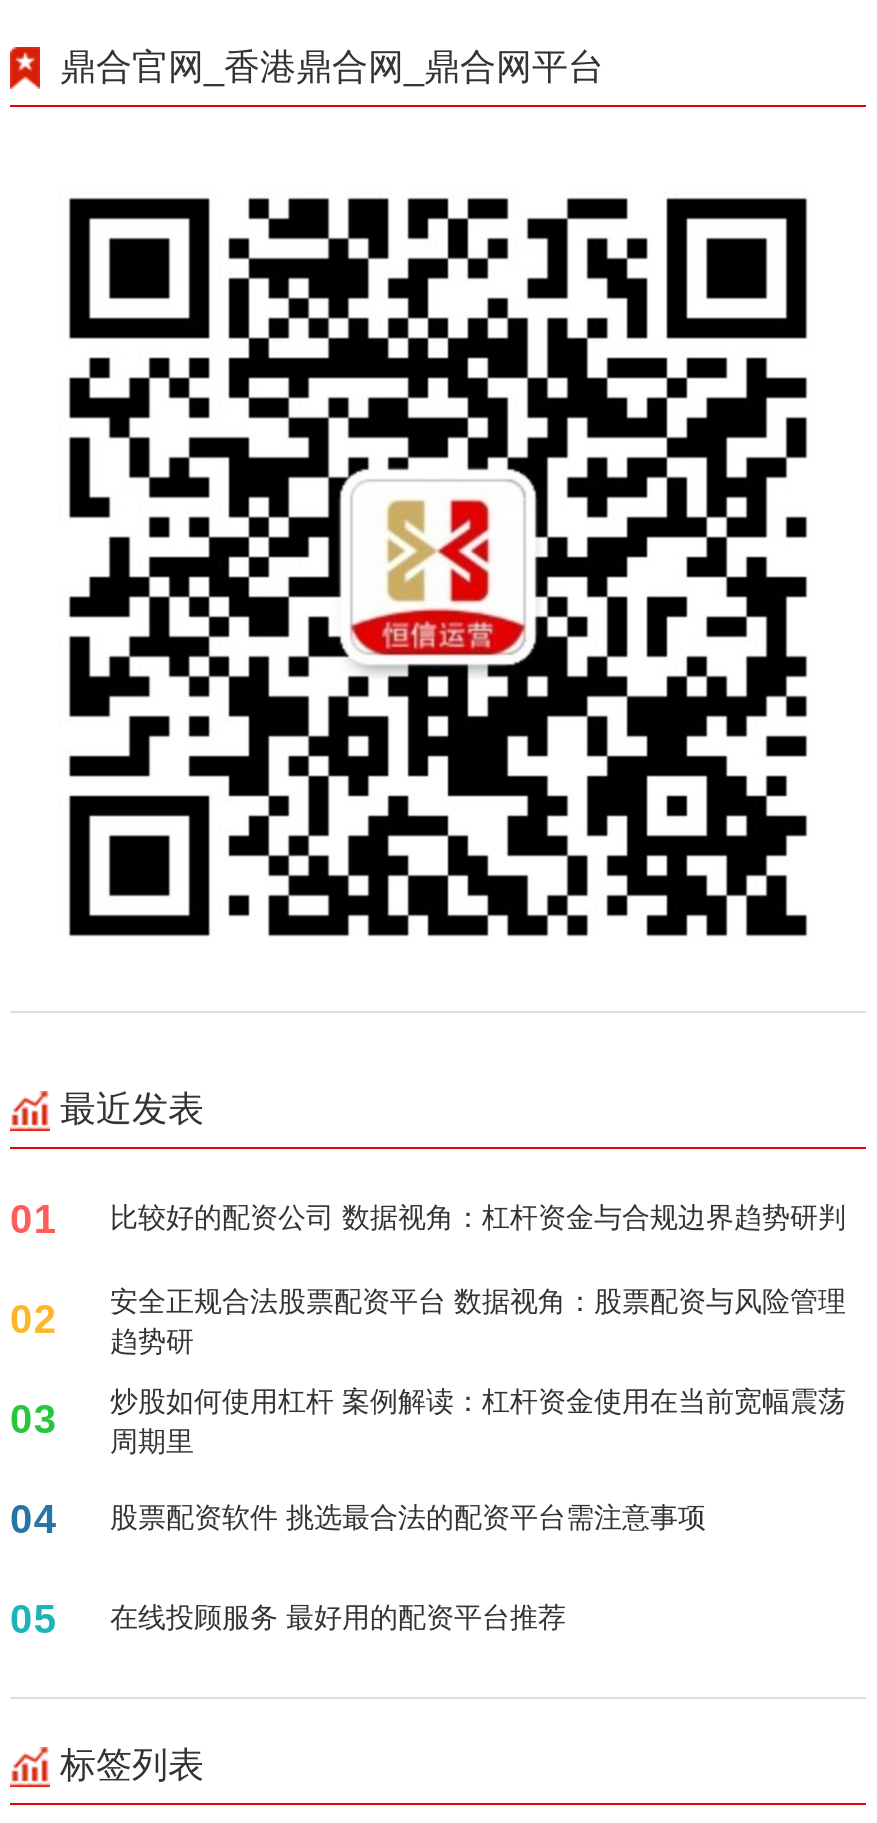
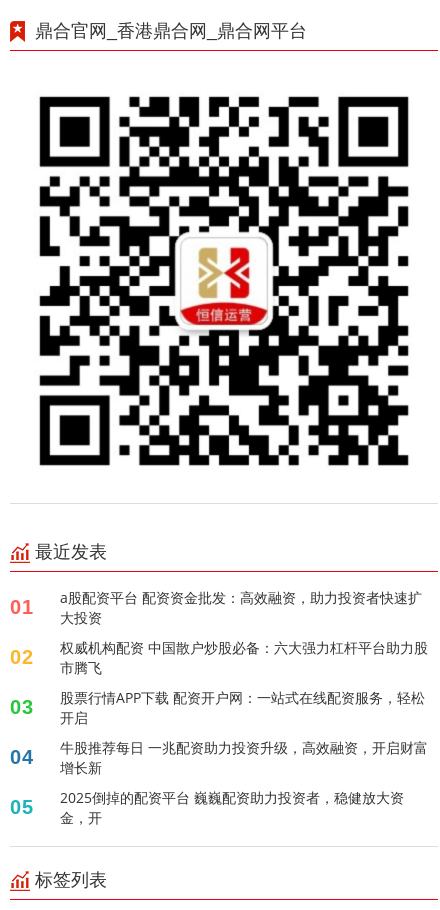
- 比较好的配资公司 数据视角：杠杆资金与合规边界趋势研判
+ a股配资平台 配资资金批发：高效融资，助力投资者快速扩
+ 大投资

- 安全正规合法股票配资平台 数据视角：股票配资与风险管理
- 趋势研
+ 权威机构配资 中国散户炒股必备：六大强力杠杆平台助力股
+ 市腾飞

- 炒股如何使用杠杆 案例解读：杠杆资金使用在当前宽幅震荡
- 周期里
+ 股票行情APP下载 配资开户网：一站式在线配资服务，轻松
+ 开启

- 股票配资软件 挑选最合法的配资平台需注意事项
+ 牛股推荐每日 一兆配资助力投资升级，高效融资，开启财富
+ 增长新

- 在线投顾服务 最好用的配资平台推荐
+ 2025倒掉的配资平台 巍巍配资助力投资者，稳健放大资
+ 金，开
